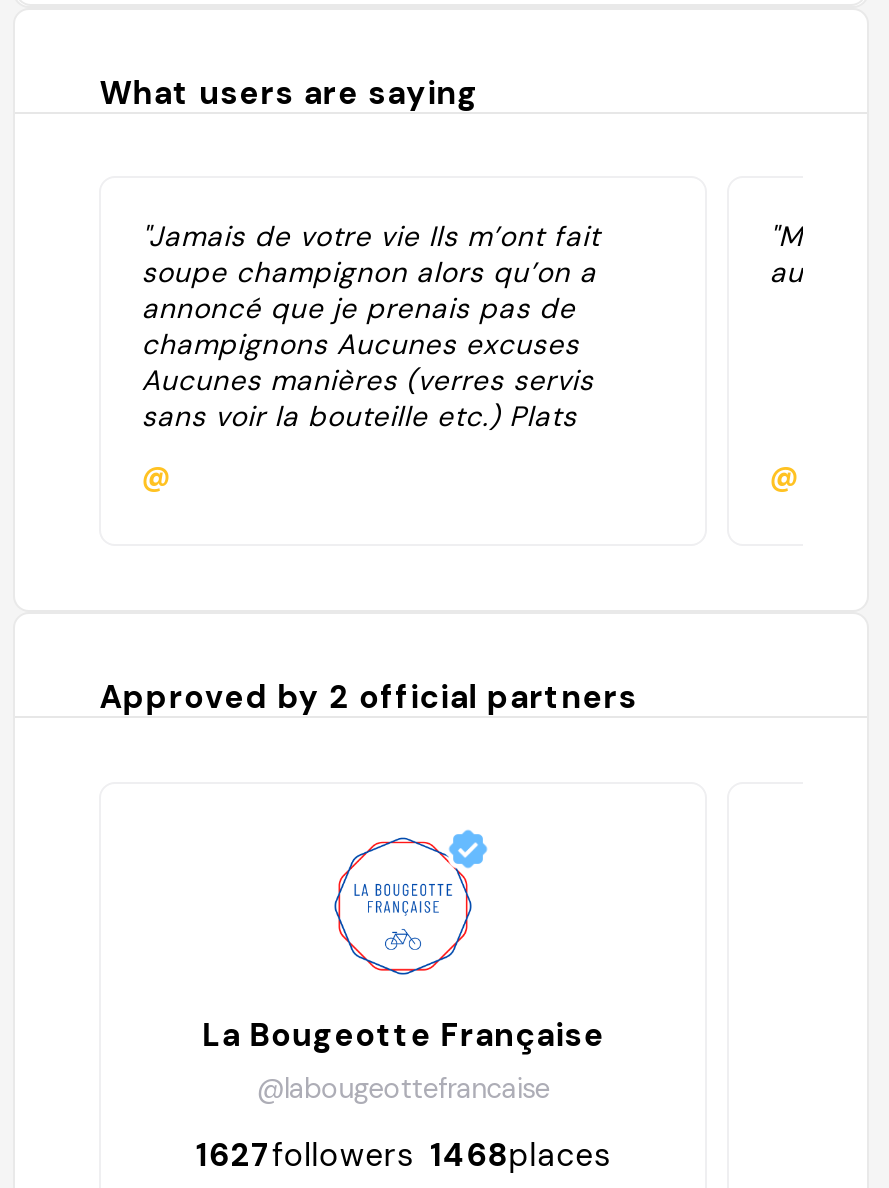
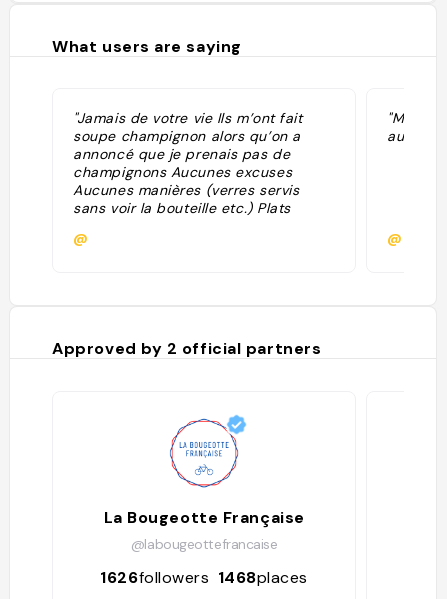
- 1627followers 1468places
+ 1626followers 1468places
